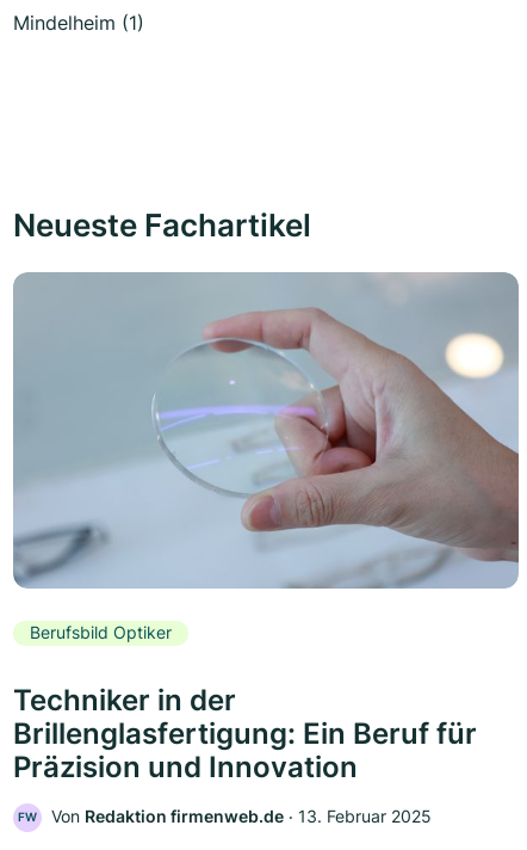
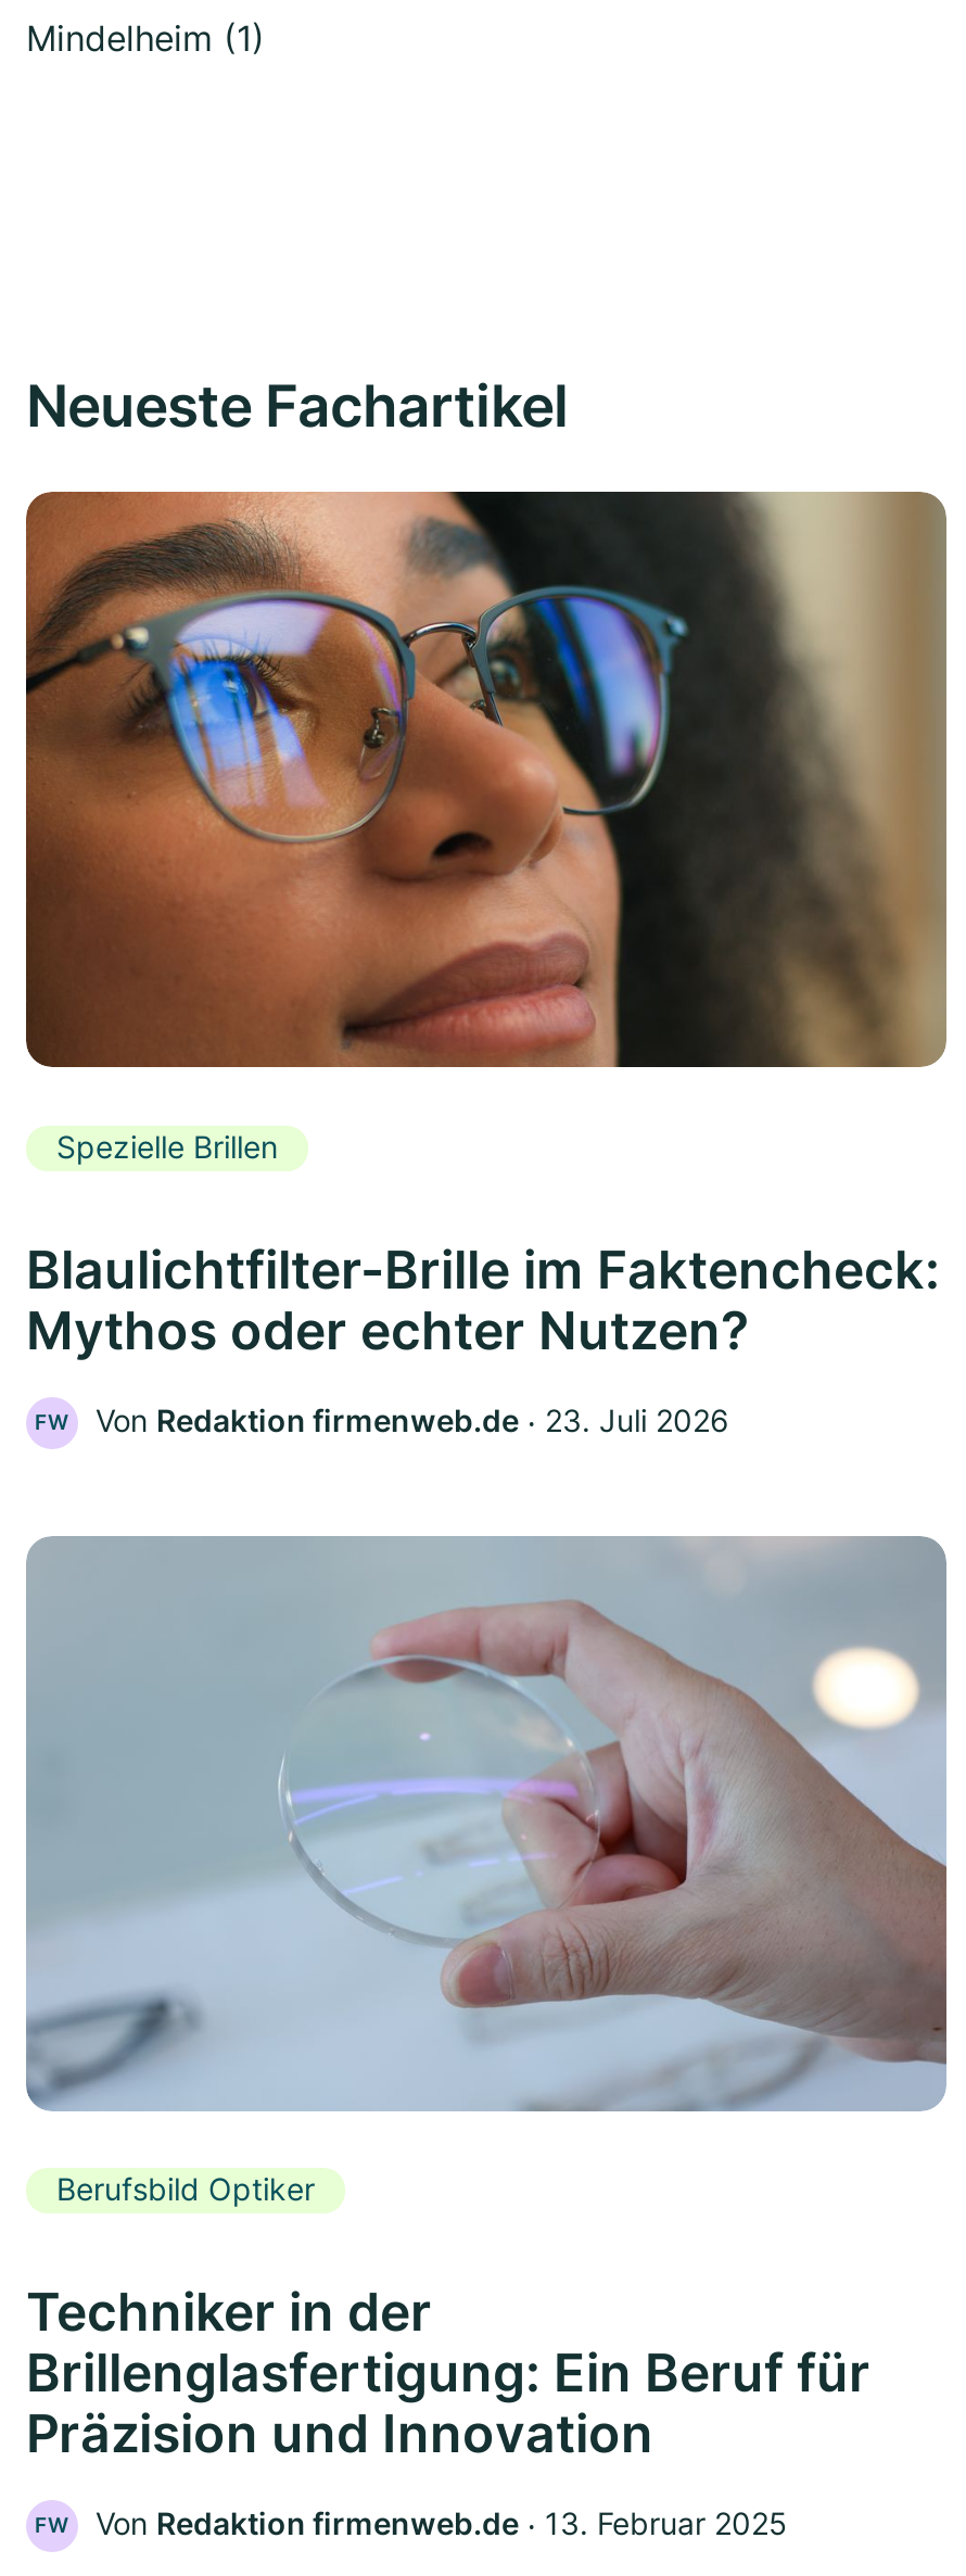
+ [image]
+ Spezielle Brillen
+ Blaulichtfilter-Brille im Faktencheck:
+ Mythos oder echter Nutzen?
+ FW
+ Von Redaktion firmenweb.de ‧ 23. Juli 2026
